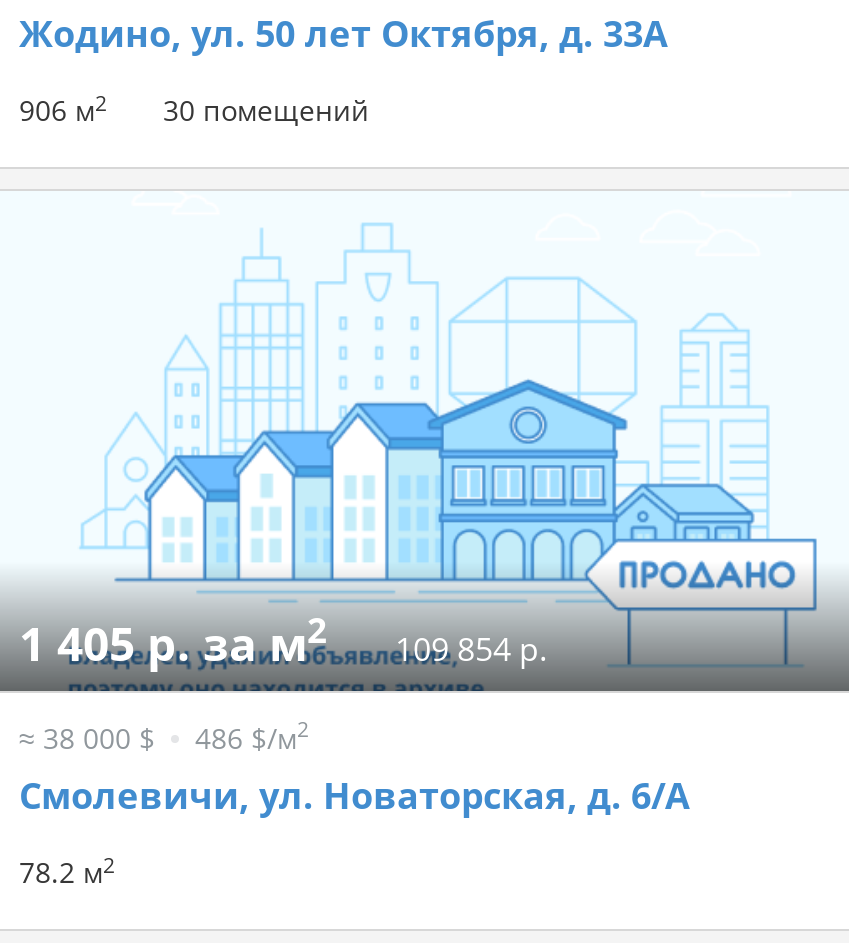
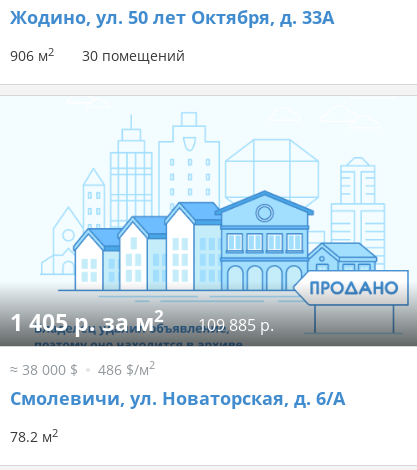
- 1 405 р. за м2 109 854 р.
+ 1 405 р. за м2 109 885 р.
